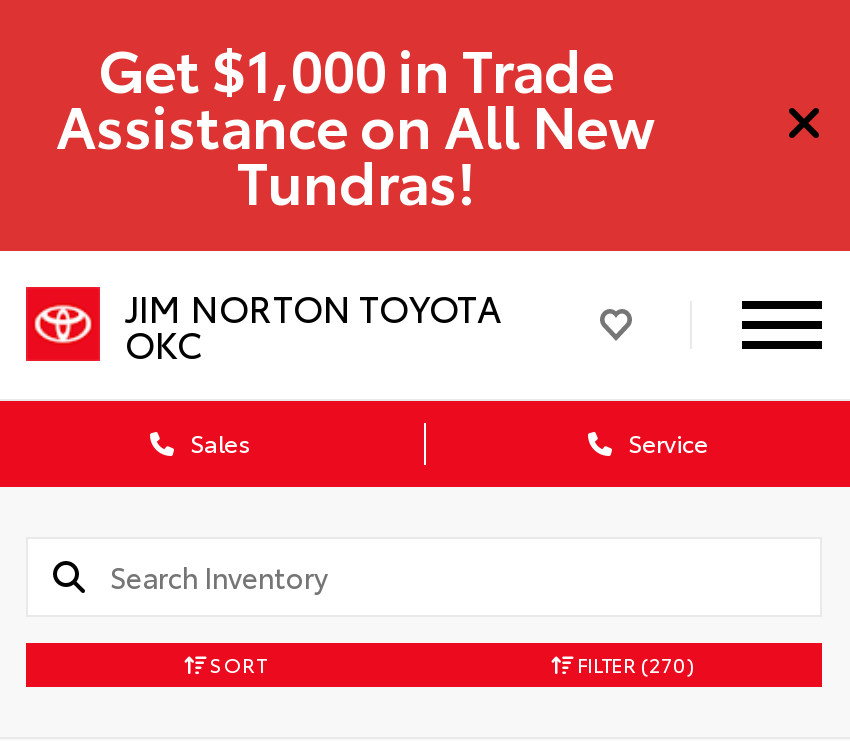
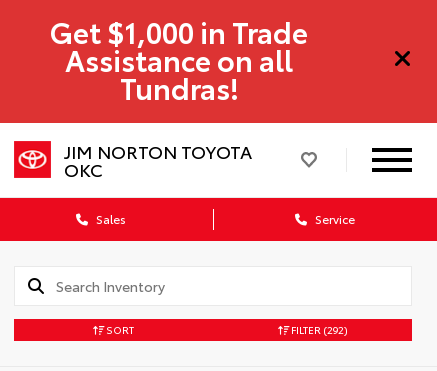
- Assistance on All New
+ Assistance on all

- FILTER (270)
+ FILTER (292)
